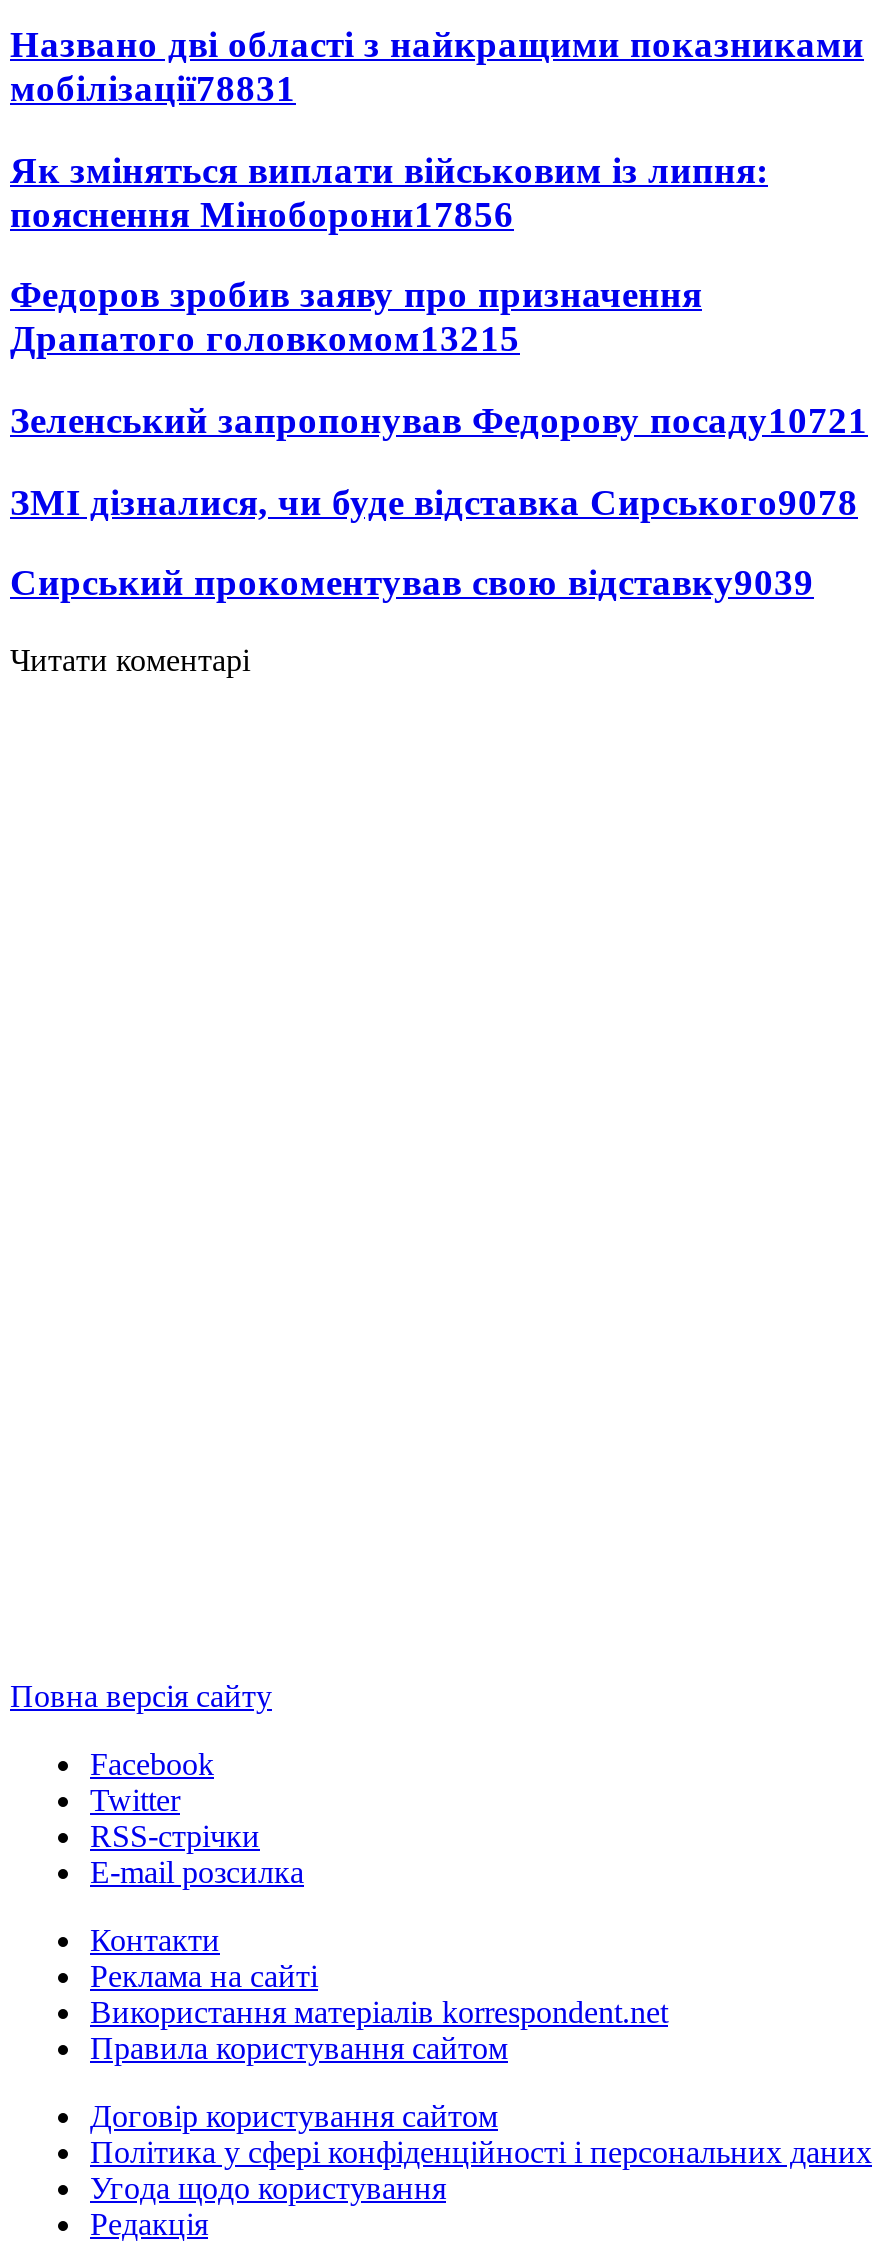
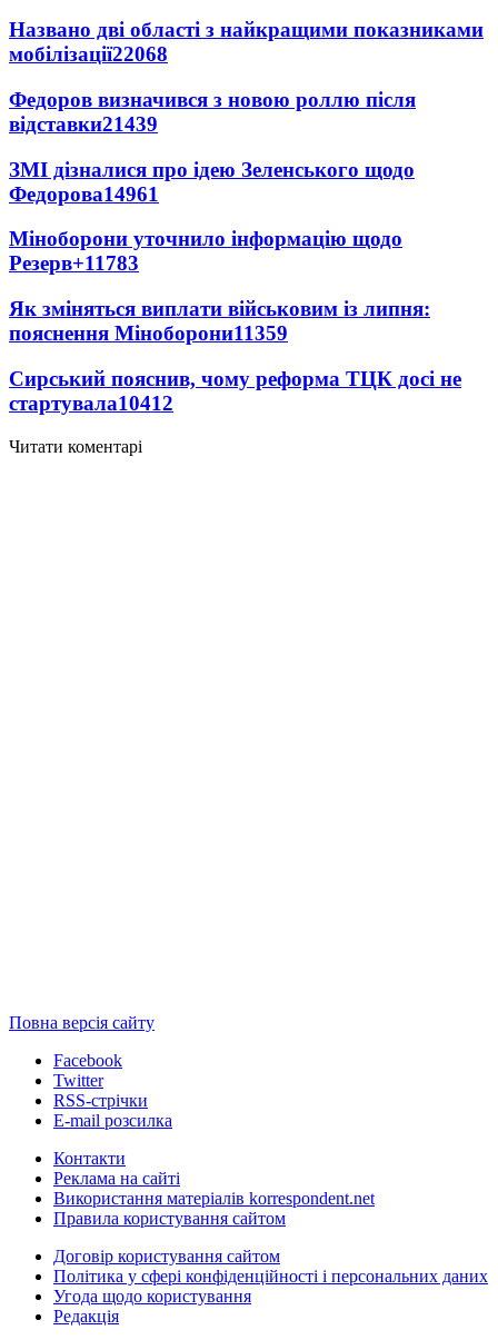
- мобілізації78831
+ мобілізації22068
+ Федоров визначився з новою роллю після
+ відставки21439
+ ЗМІ дізналися про ідею Зеленського щодо
+ Федорова14961
+ Міноборони уточнило інформацію щодо
+ Резерв+11783

moved down: Як зміняться виплати військовим із липня:

- пояснення Міноборони17856
- Федоров зробив заяву про призначення
- Драпатого головкомом13215
- Зеленський запропонував Федорову посаду10721
- ЗМІ дізналися, чи буде відставка Сирського9078
- Сирський прокоментував свою відставку9039
+ пояснення Міноборони11359
+ Сирський пояснив, чому реформа ТЦК досі не
+ стартувала10412
